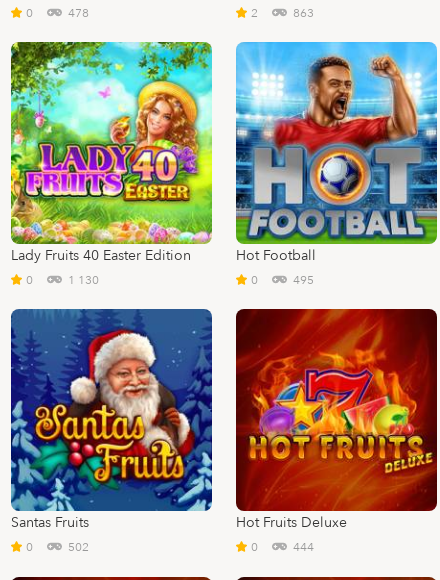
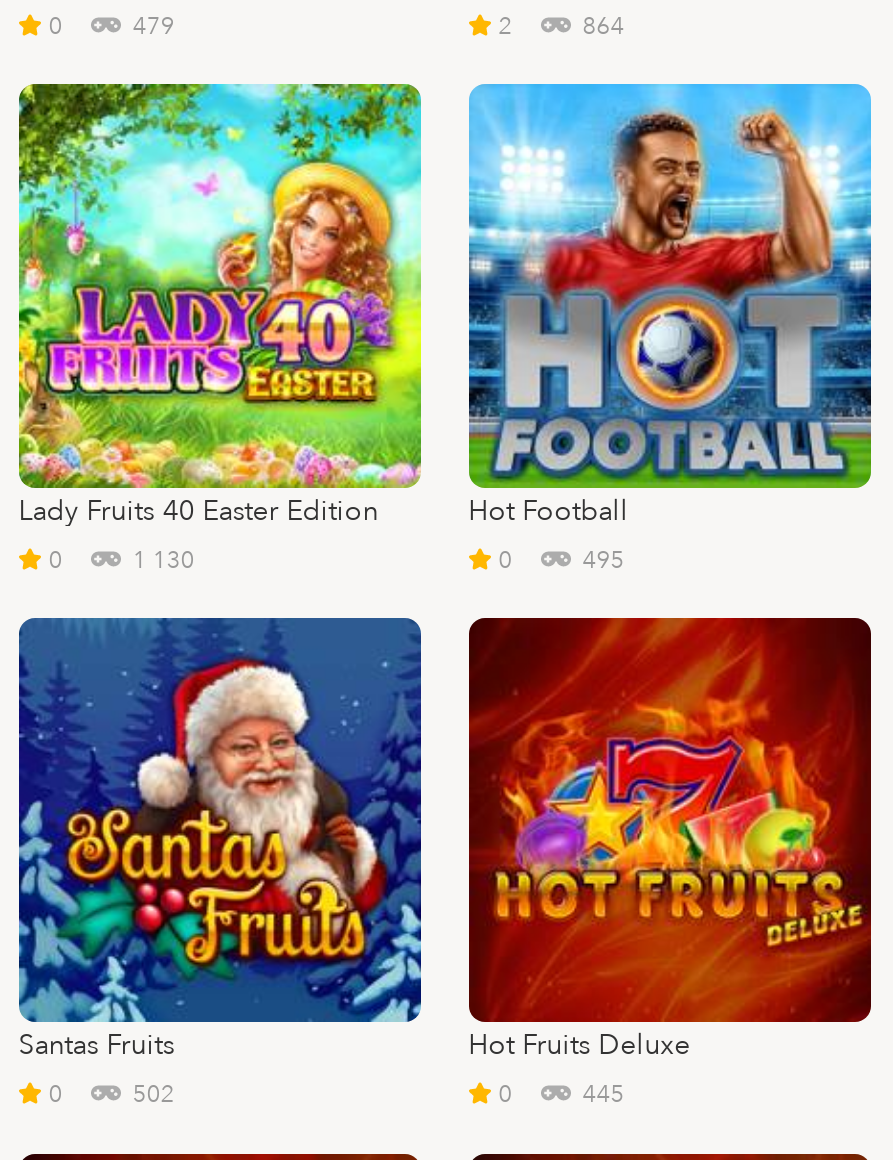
- 478
+ 479

- 863
+ 864

- 444
+ 445
